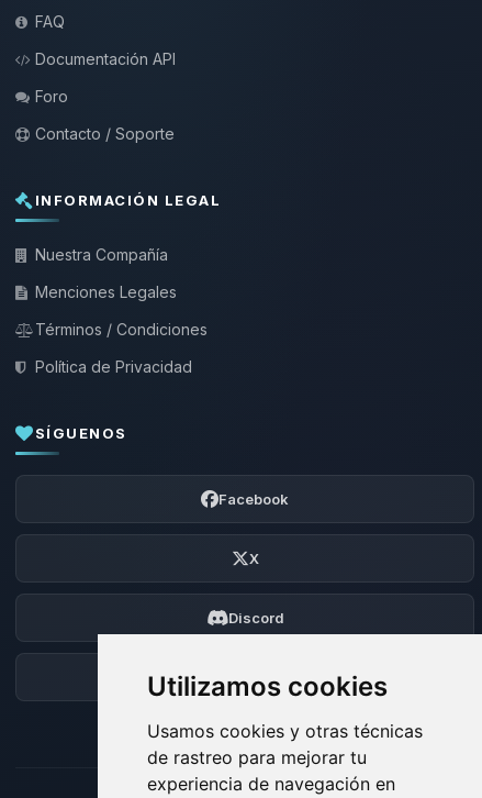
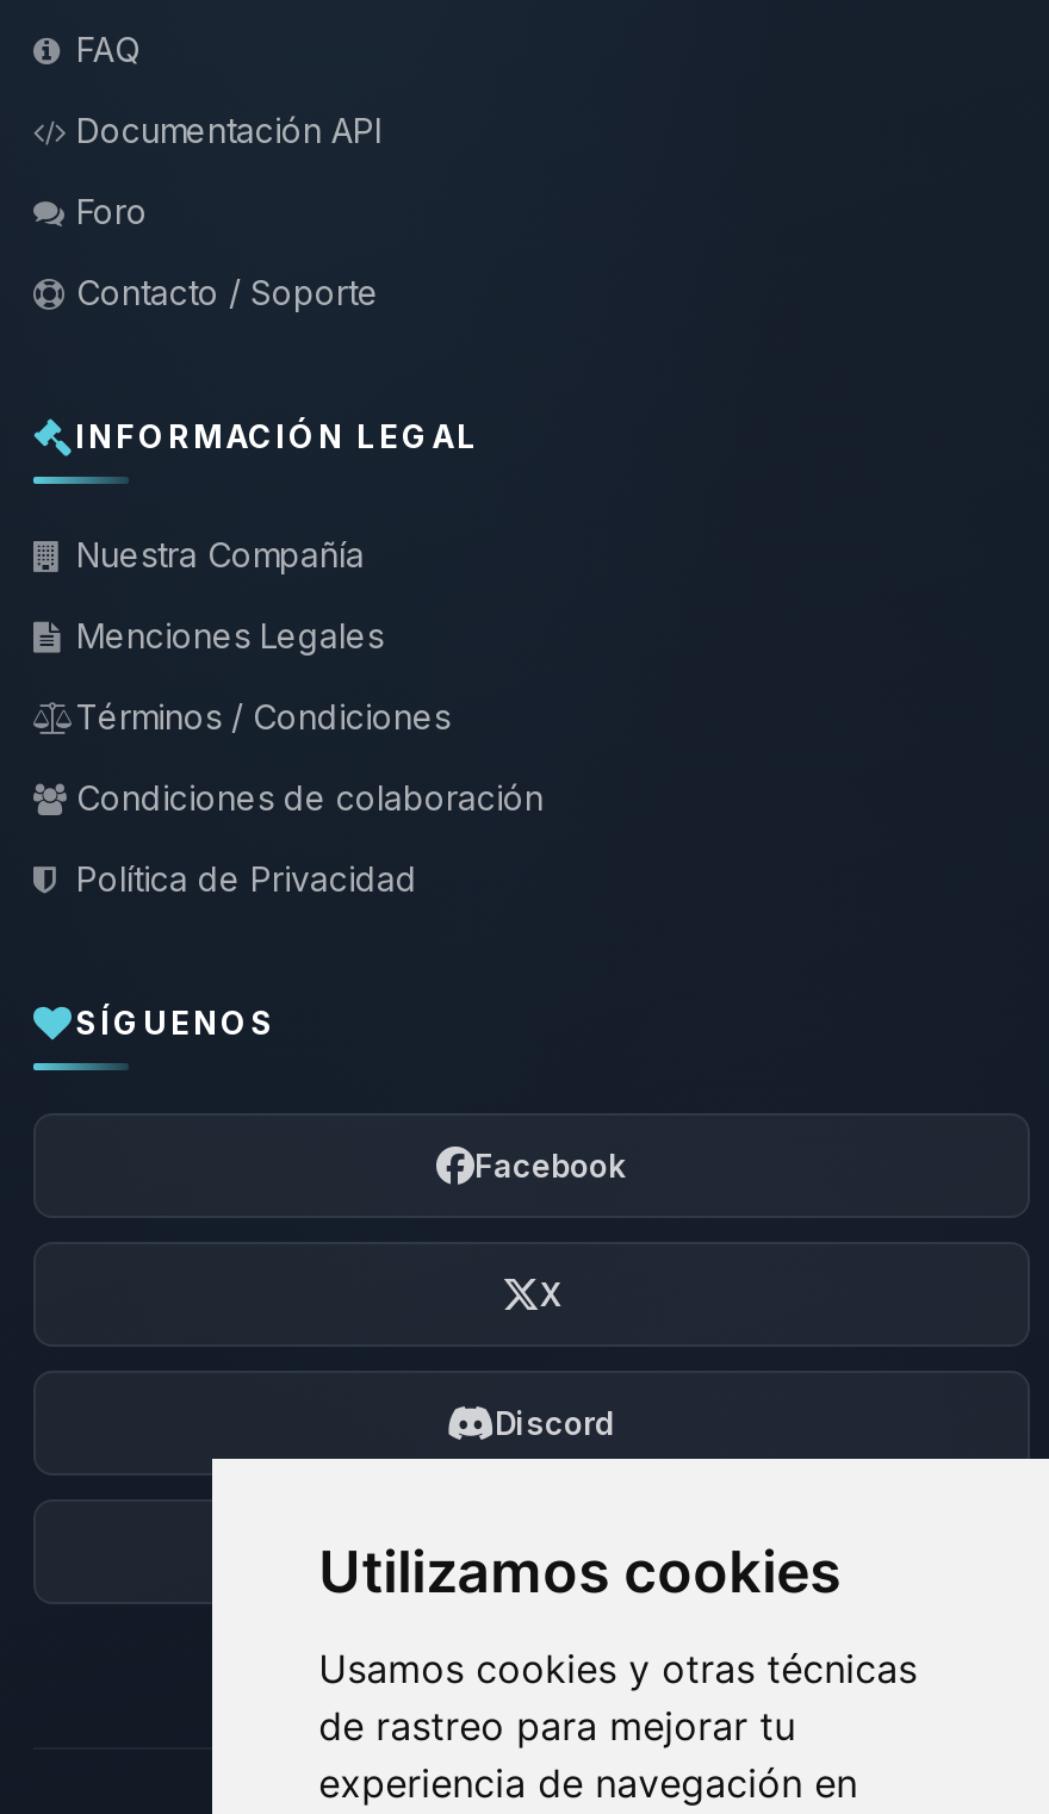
+ Condiciones de colaboración
